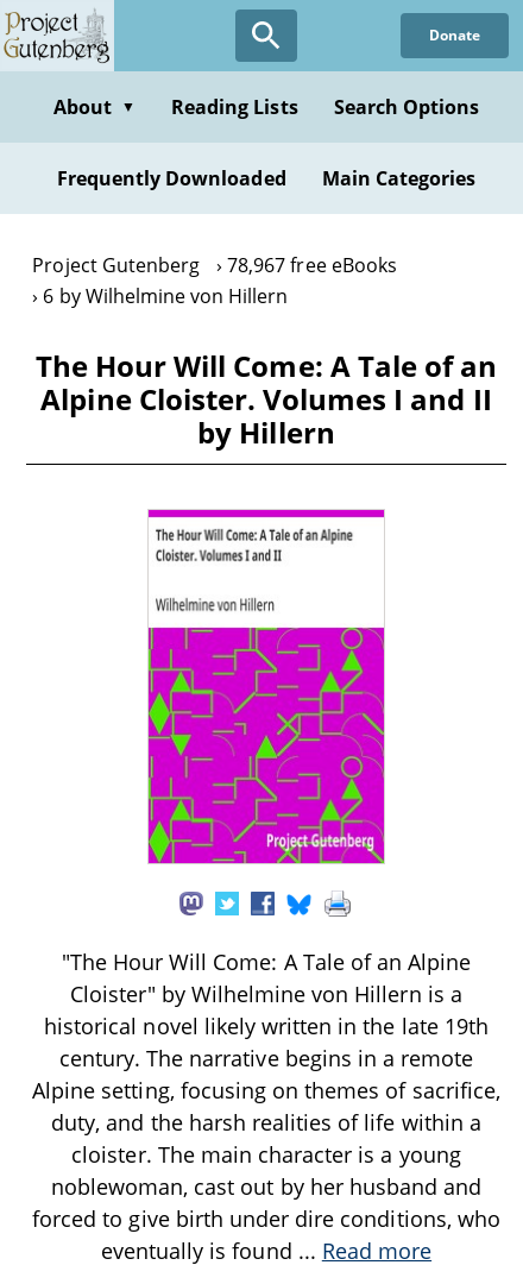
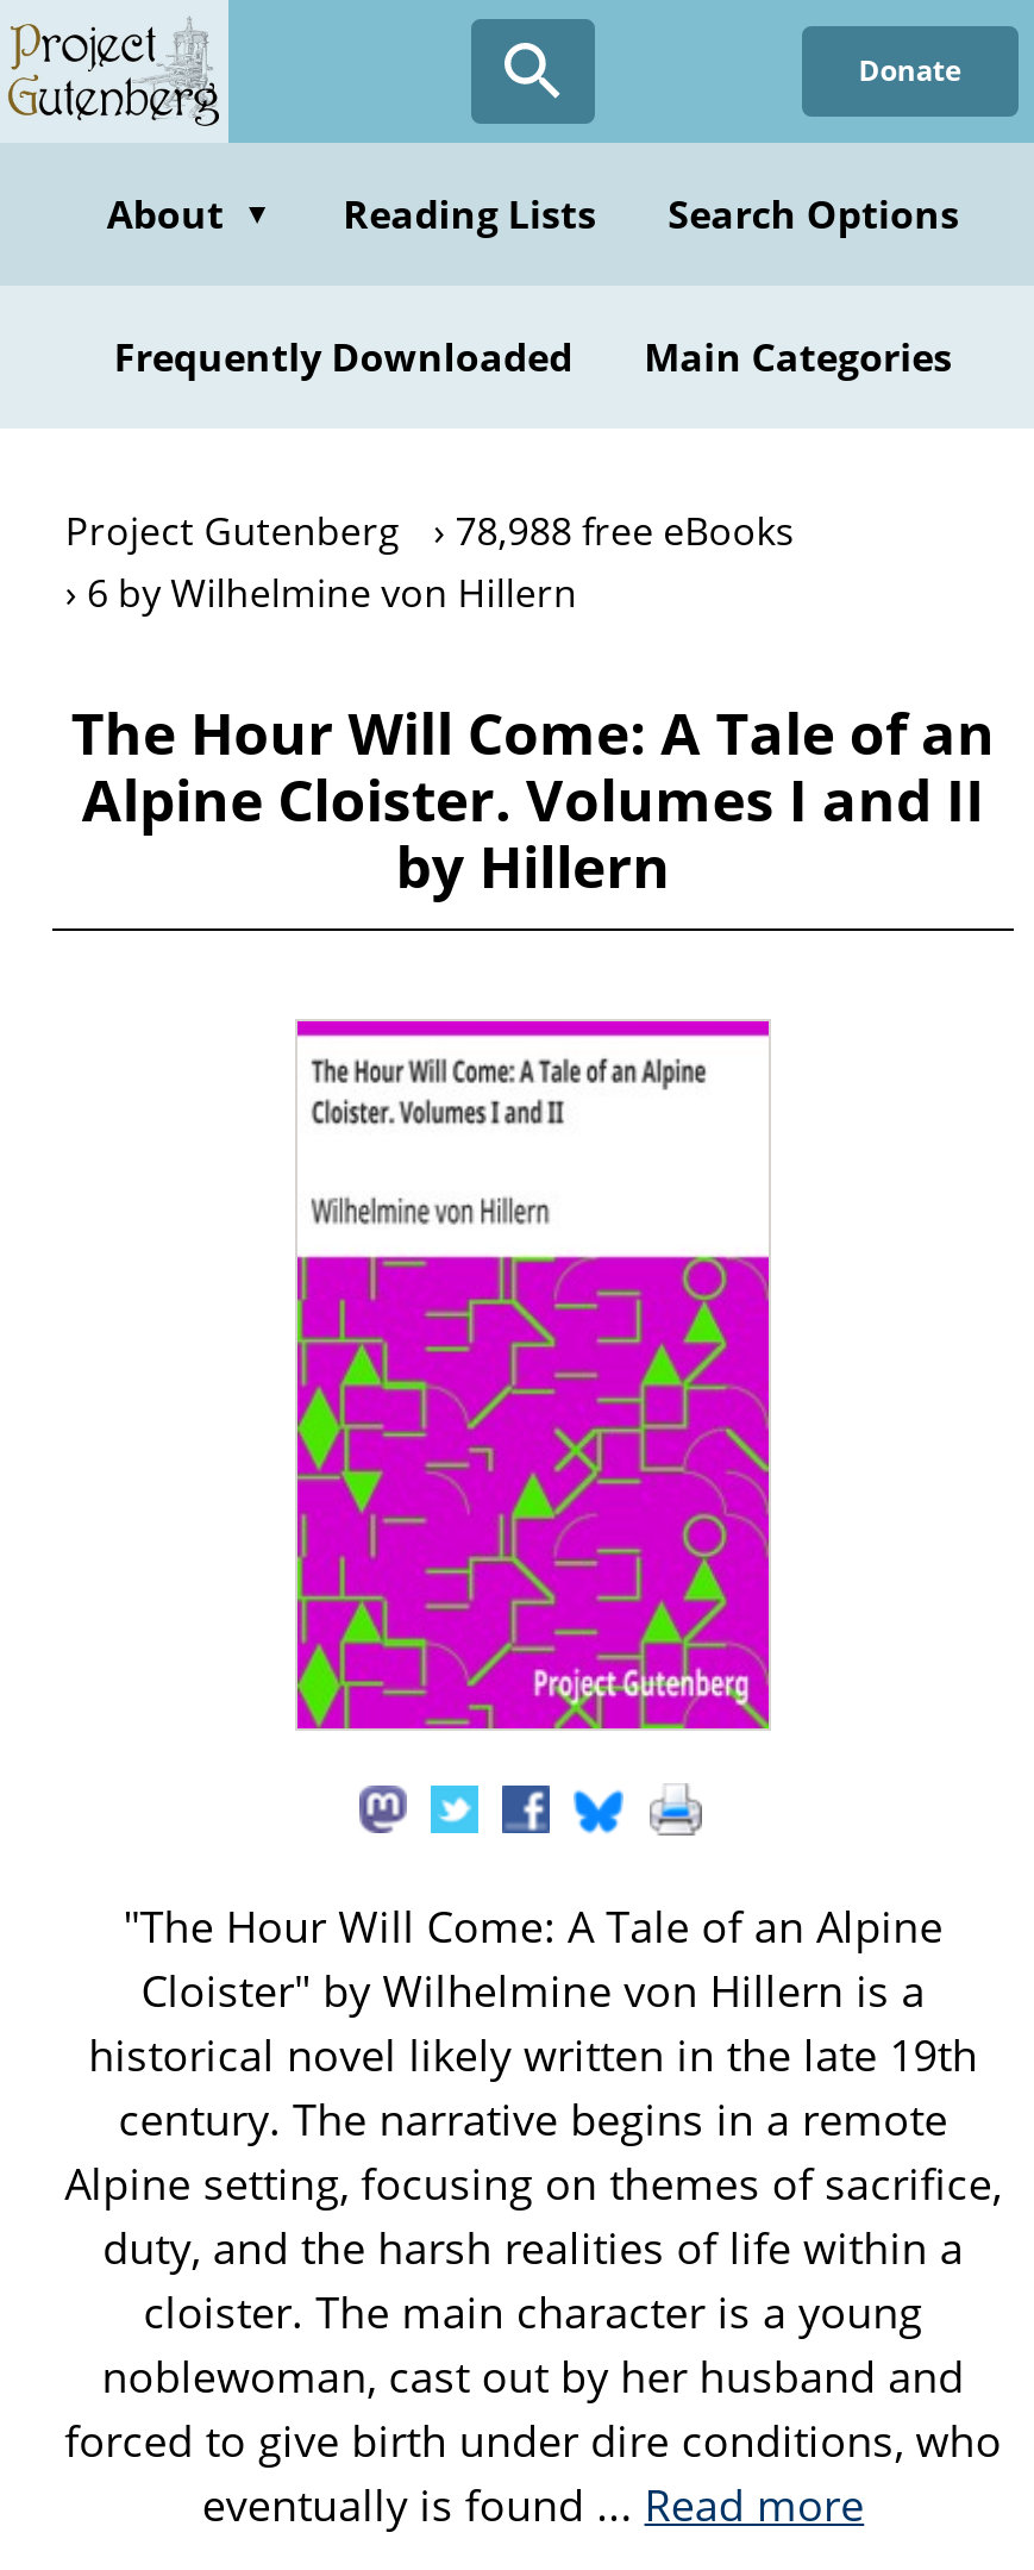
- Project Gutenberg 78,967 free eBooks
+ Project Gutenberg 78,988 free eBooks
